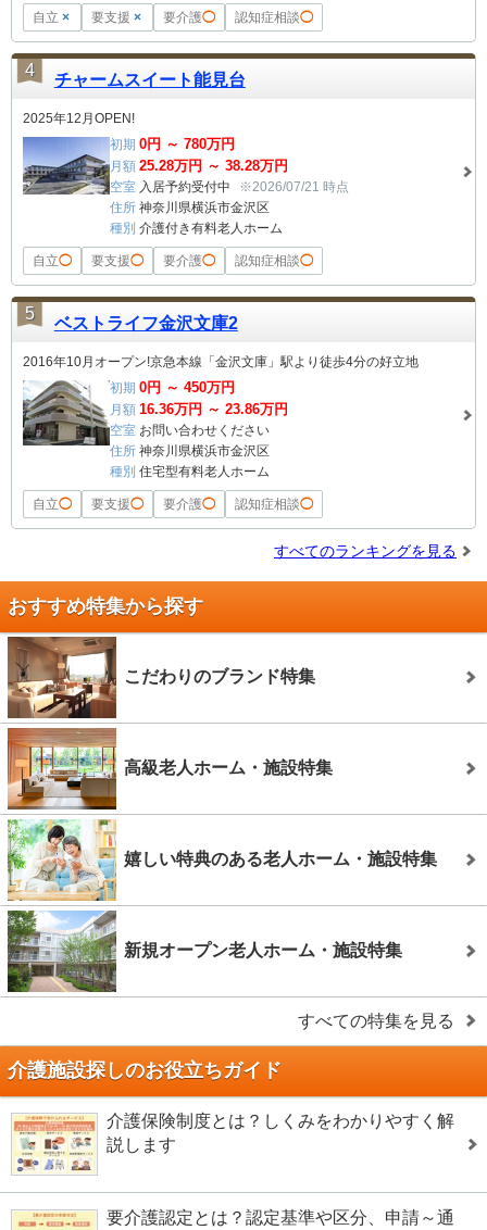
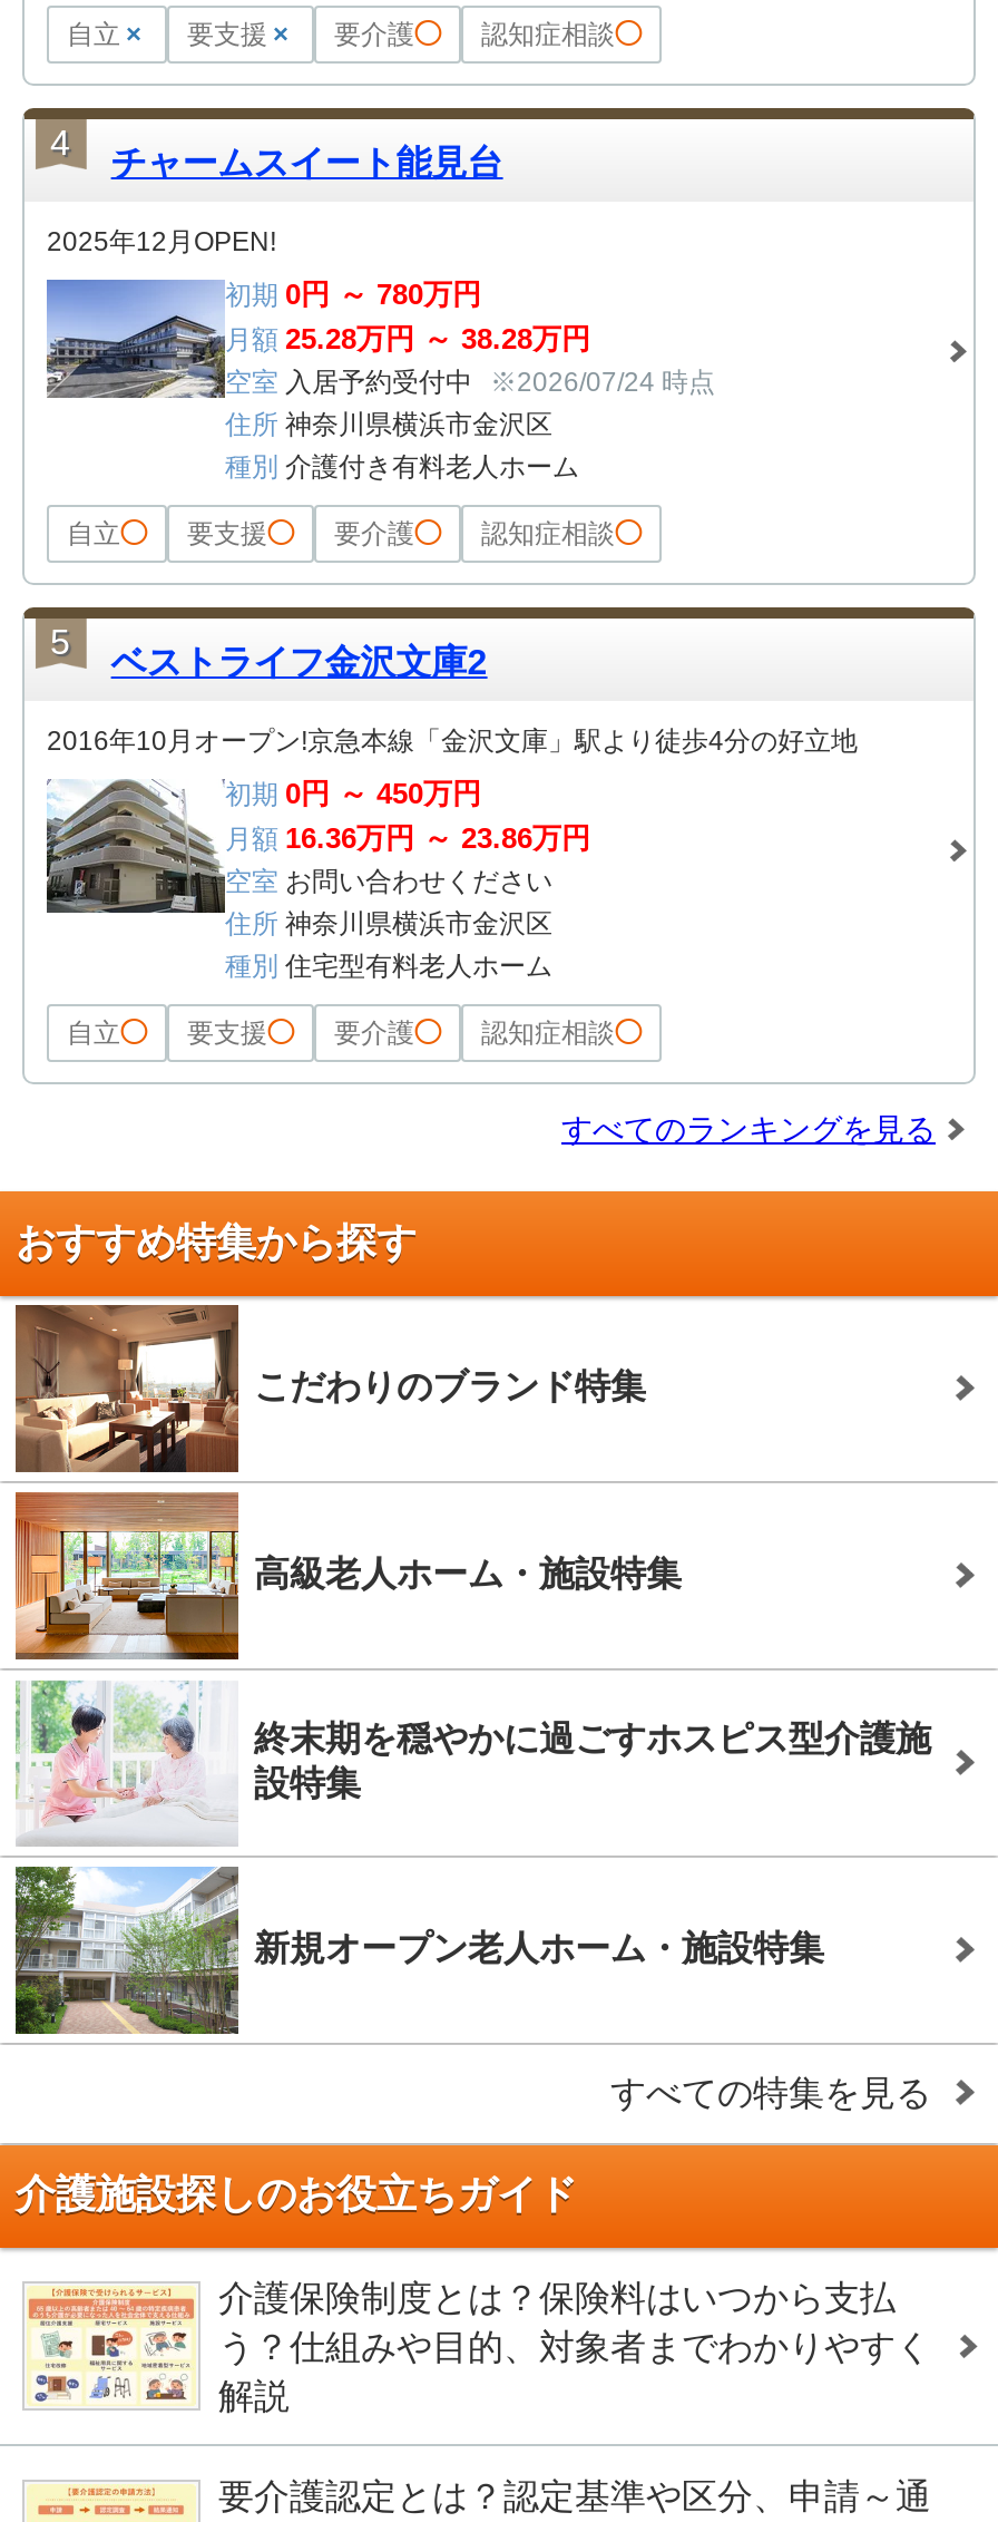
- 空室 入居予約受付中 ※2026/07/21 時点
+ 空室 入居予約受付中 ※2026/07/24 時点

- [image]
- 嬉しい特典のある老人ホーム・施設特集
+ [image]
+ 終末期を穏やかに過ごすホスピス型介護施
+ 設特集

- 介護保険制度とは？しくみをわかりやすく解
- 説します
+ 介護保険制度とは？保険料はいつから支払
+ う？仕組みや目的、対象者までわかりやすく
+ 解説
